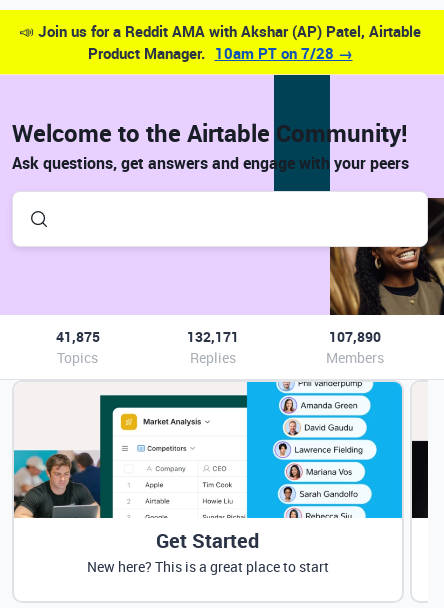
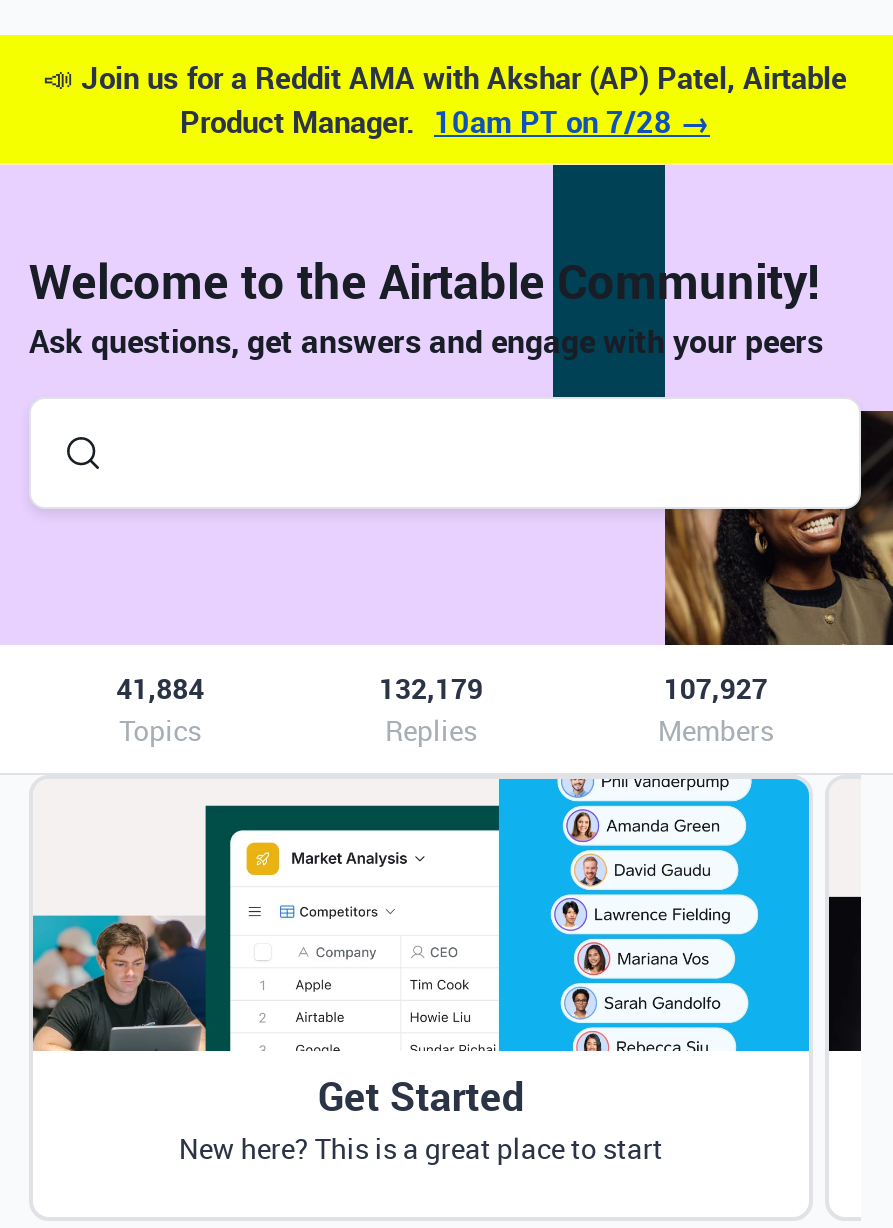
- 41,875
+ 41,884

- 132,171
+ 132,179

- 107,890
+ 107,927
